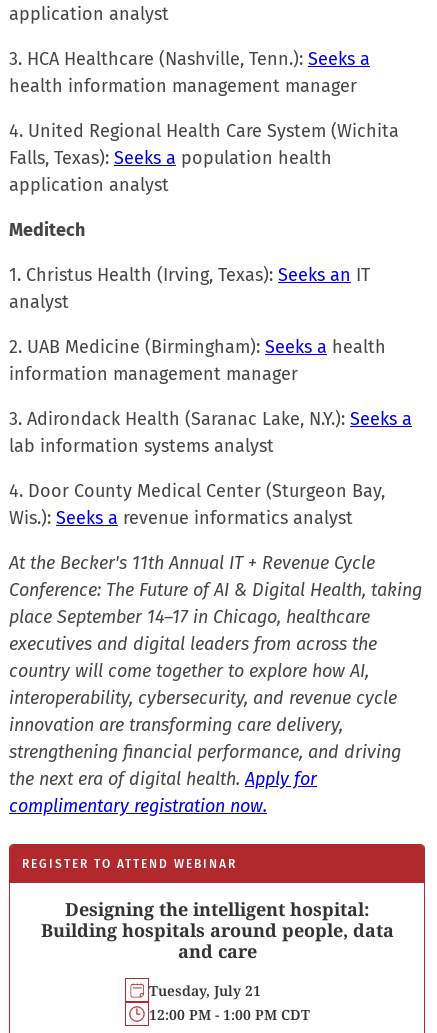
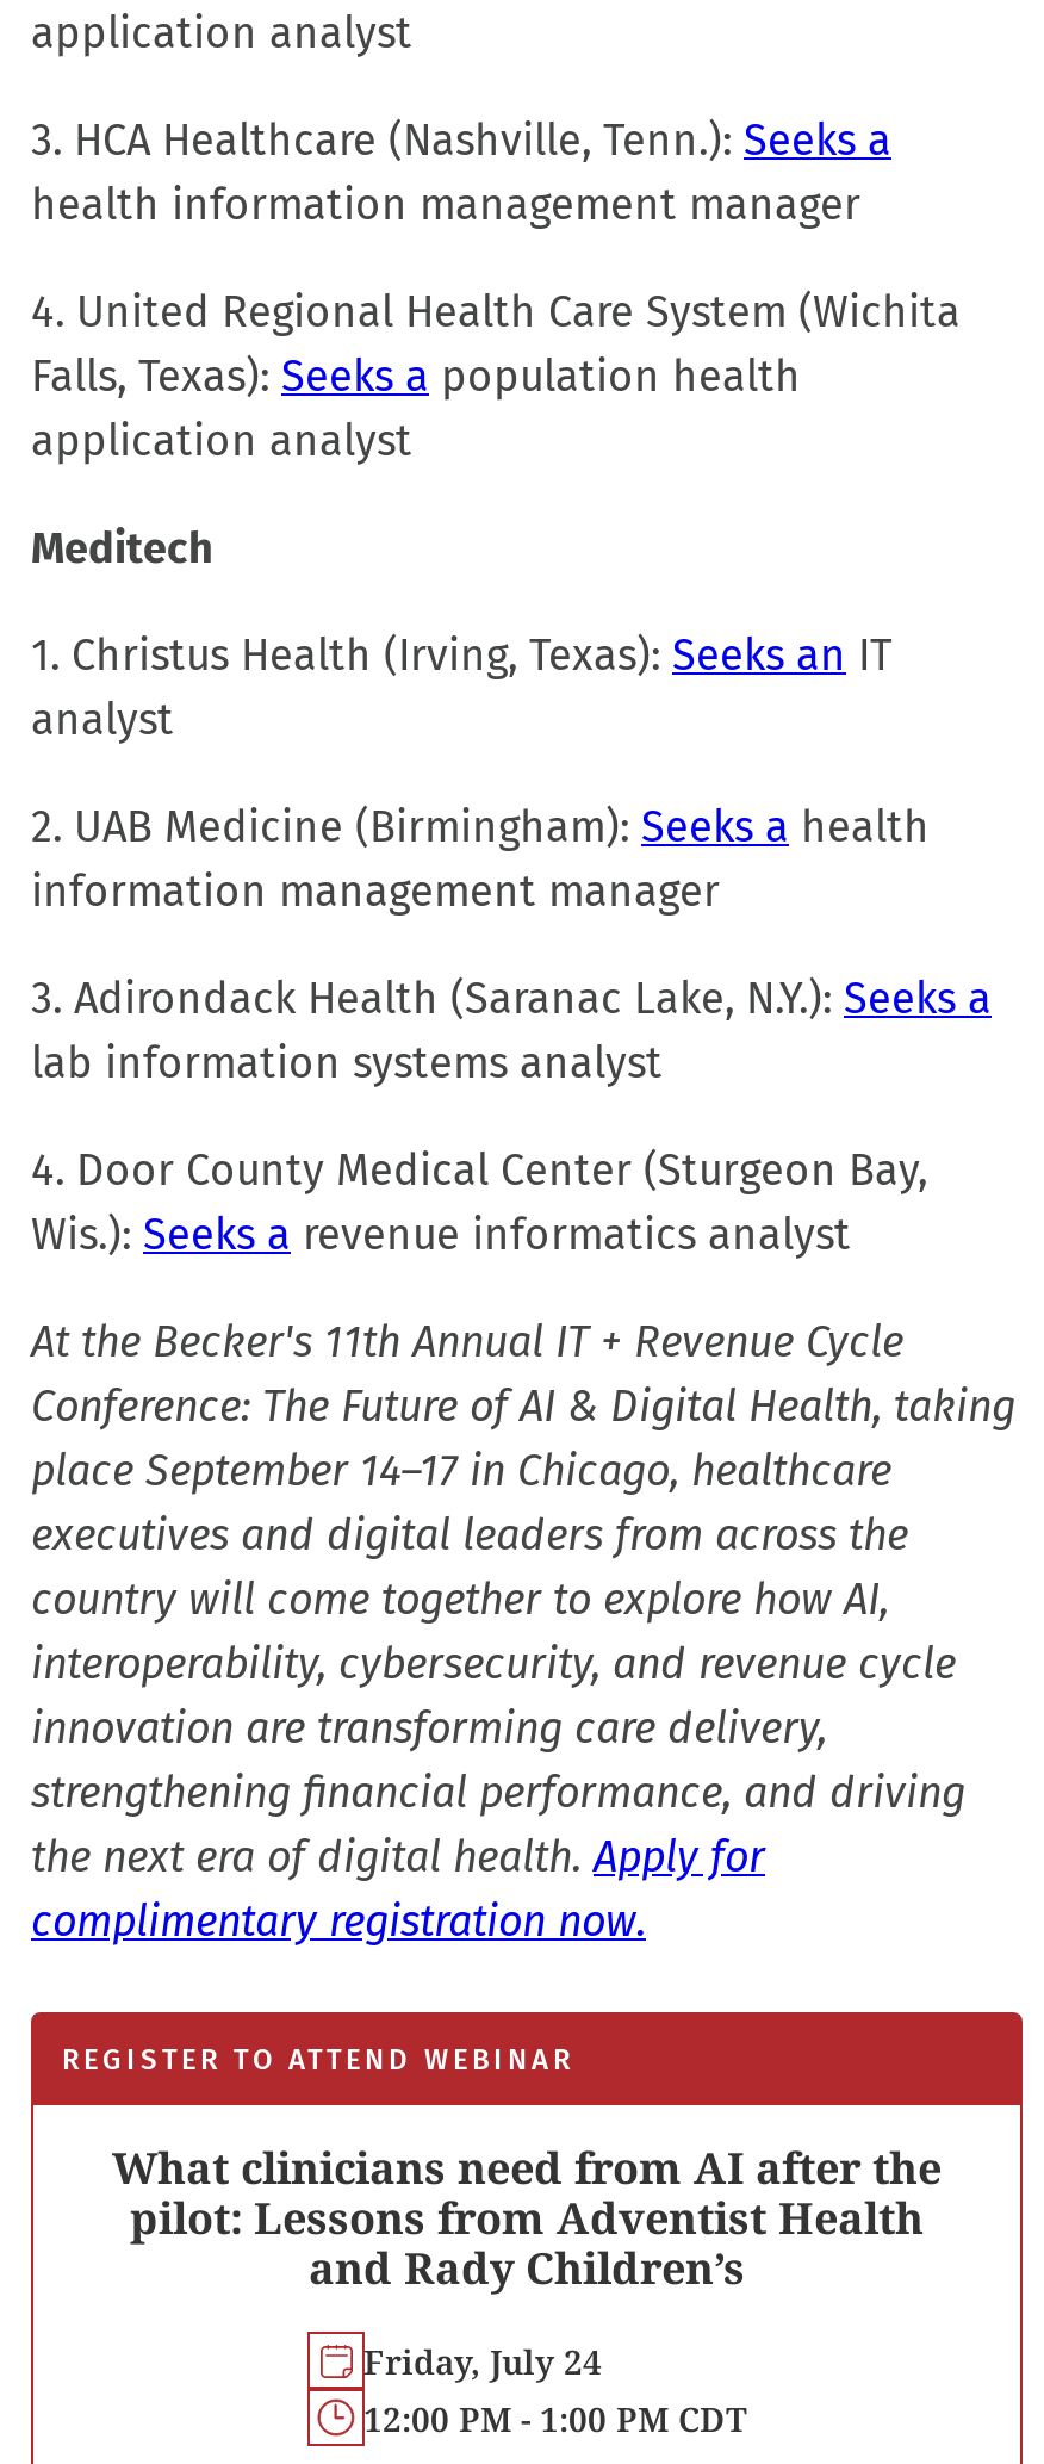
- Designing the intelligent hospital:
- Building hospitals around people, data
- and care
+ What clinicians need from AI after the
+ pilot: Lessons from Adventist Health
+ and Rady Children’s

- Tuesday, July 21
+ Friday, July 24
